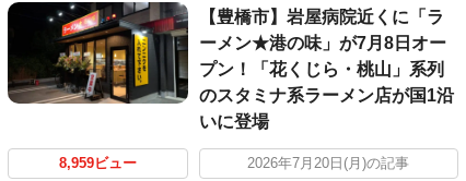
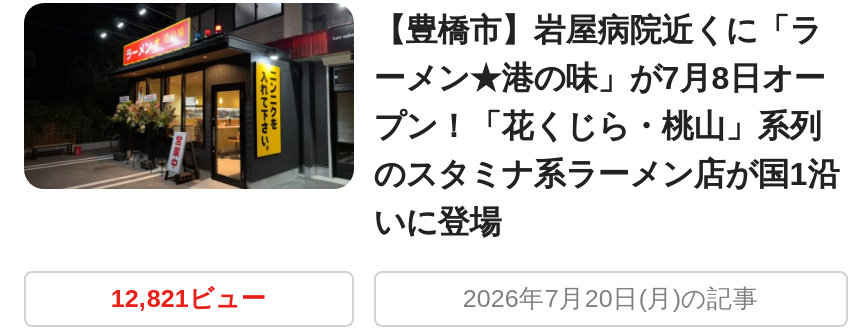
- 8,959ビュー
+ 12,821ビュー
